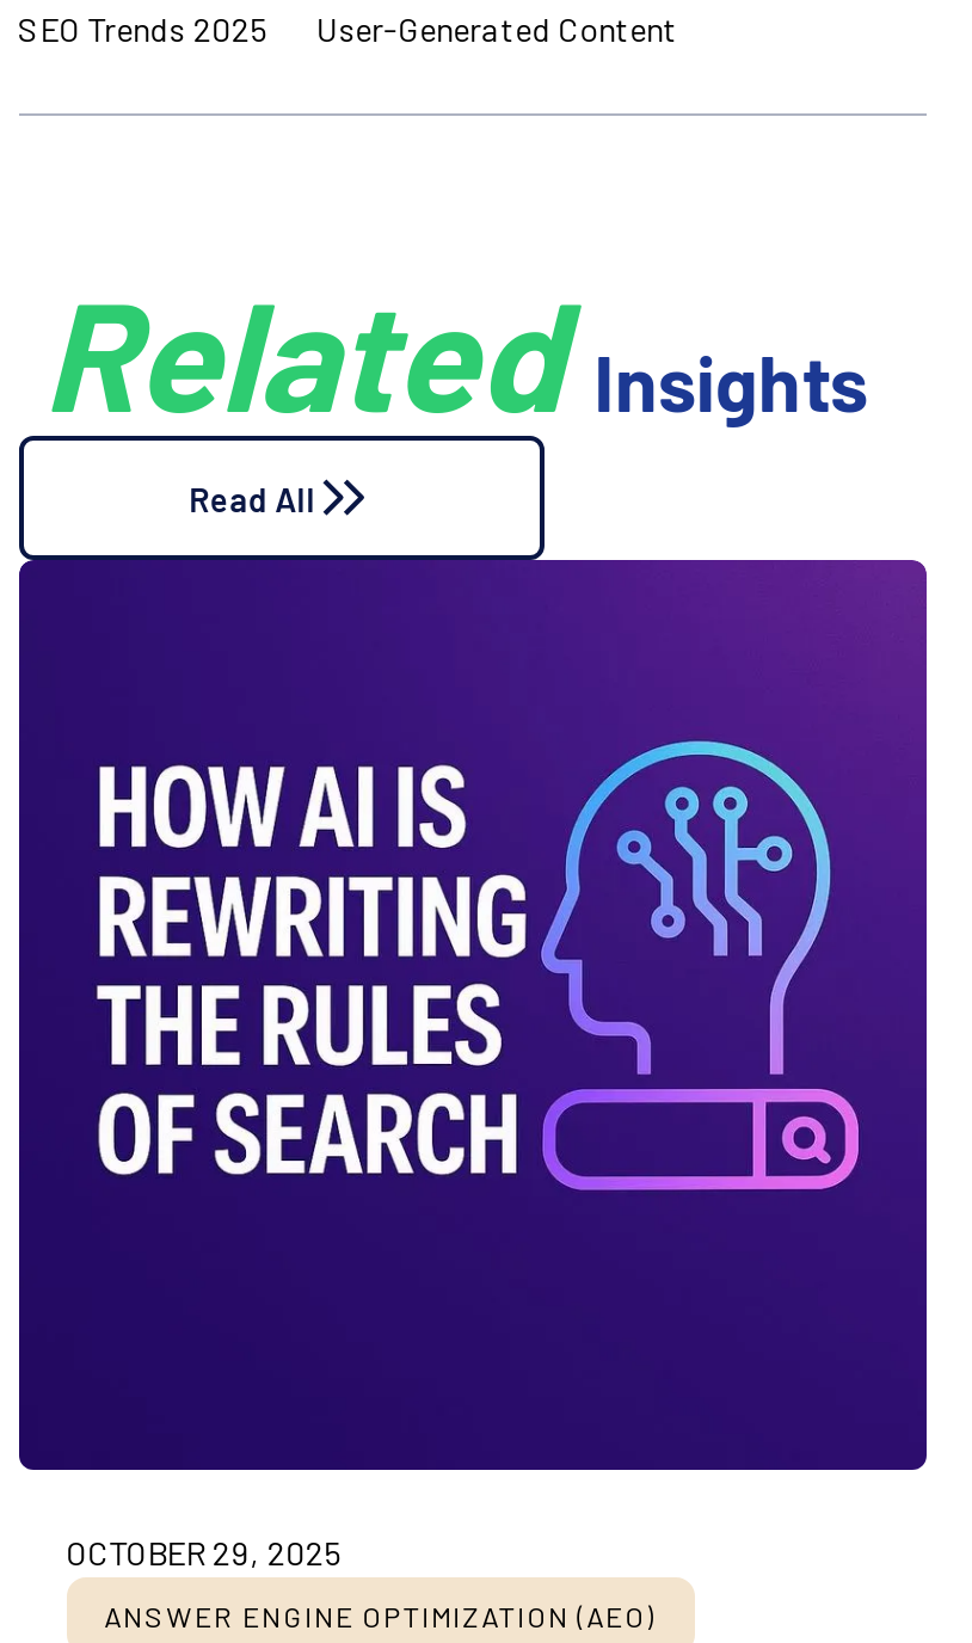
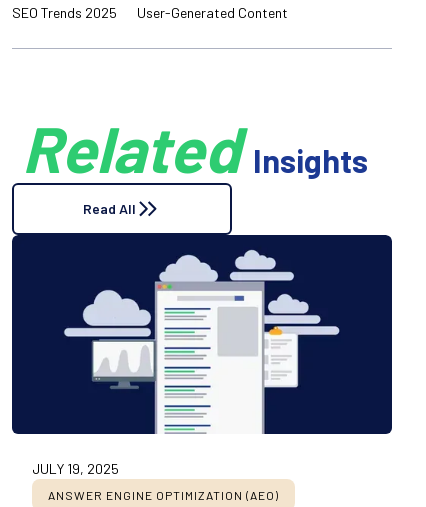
- [image]
- OCTOBER 29, 2025
+ [image]
+ JULY 19, 2025
